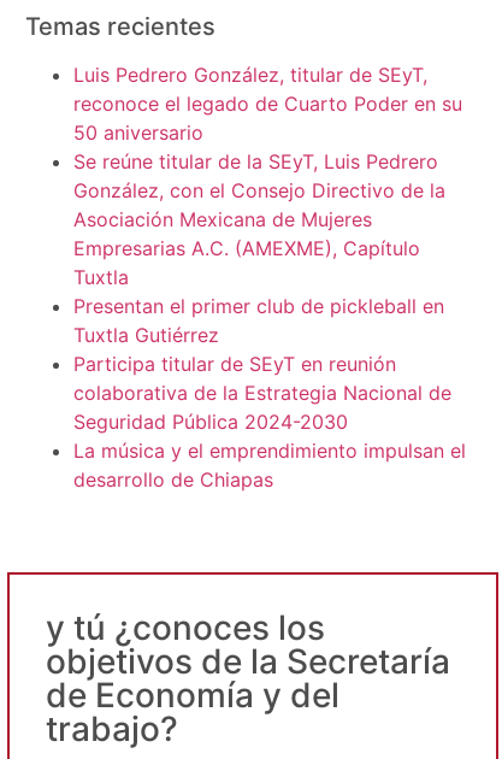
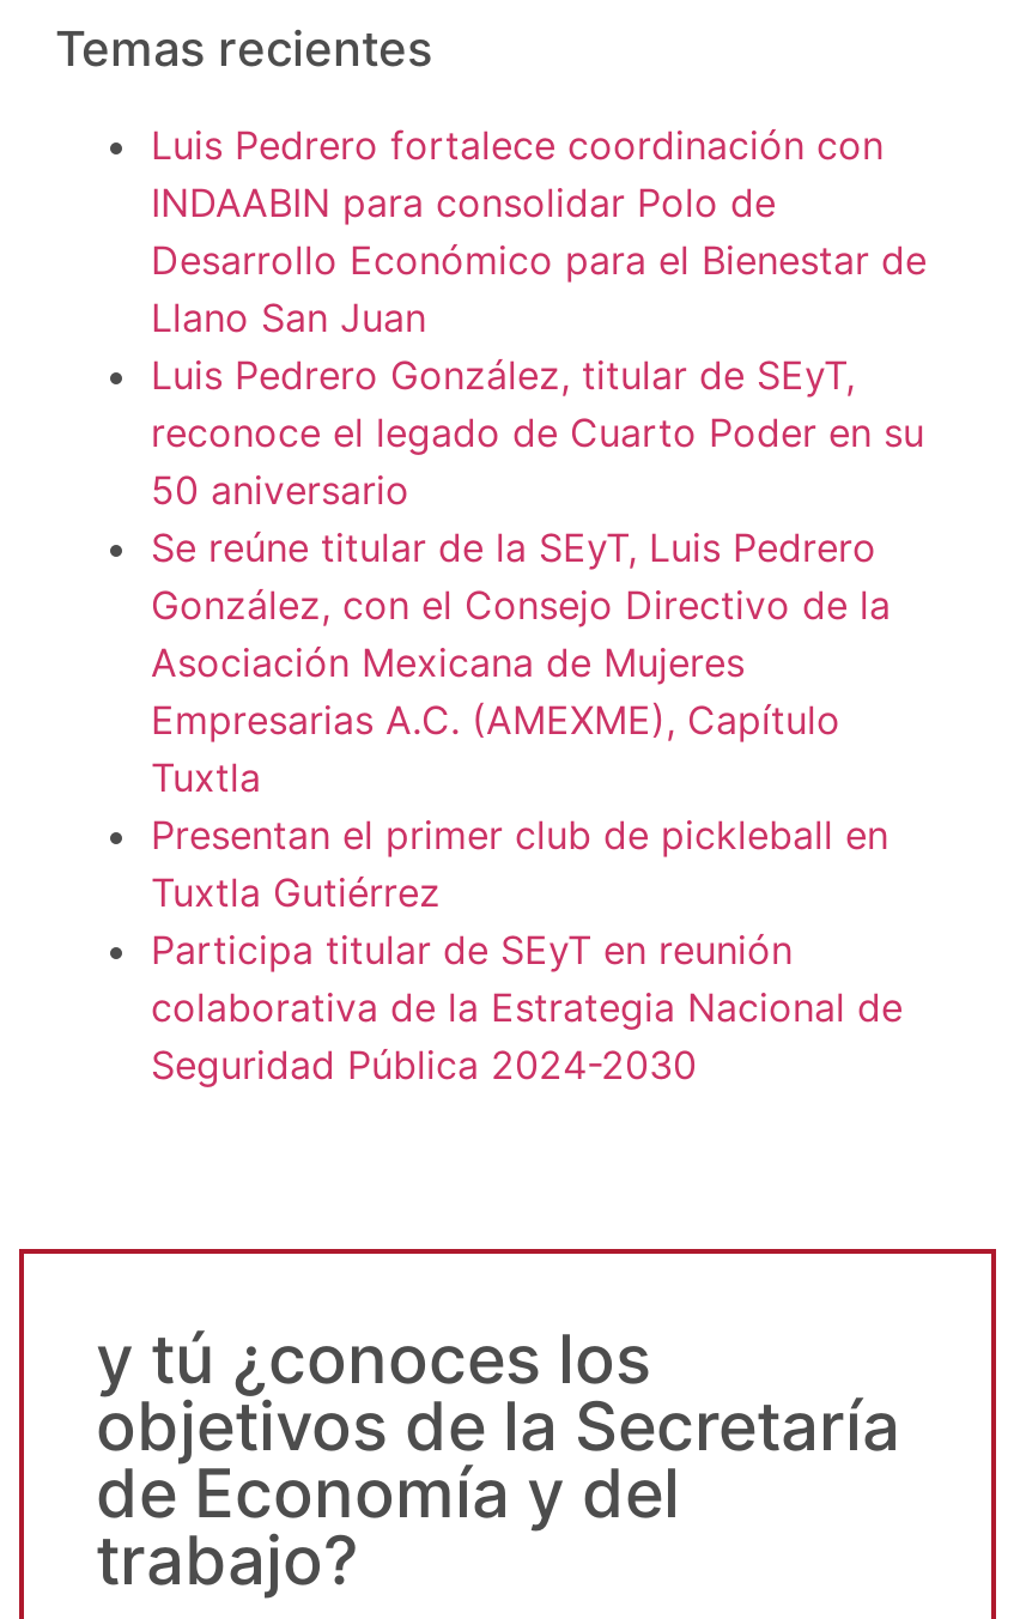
+ Luis Pedrero fortalece coordinación con
+ INDAABIN para consolidar Polo de
+ Desarrollo Económico para el Bienestar de
+ Llano San Juan

moved down: Luis Pedrero González, titular de SEyT, | reconoce el legado de Cuarto Poder en su | 50 aniversario | ... | colaborativa de la Estrategia Nacional de | Seguridad Pública 2024-2030

- La música y el emprendimiento impulsan el
- desarrollo de Chiapas
